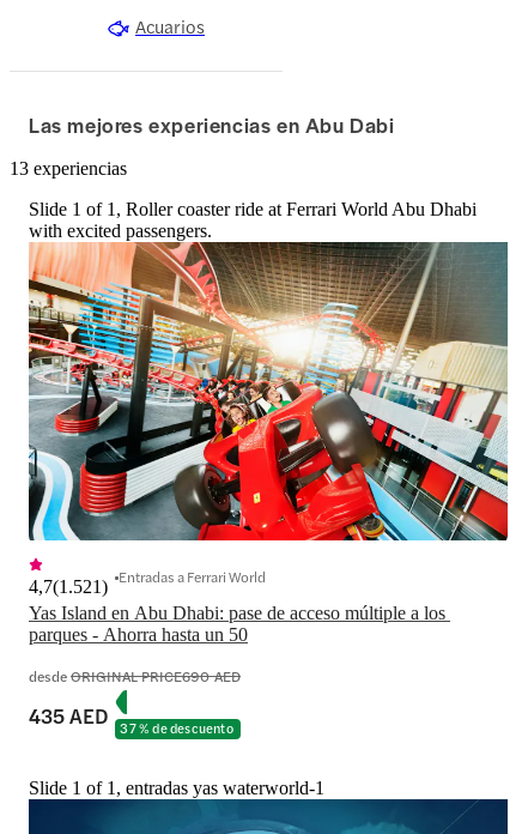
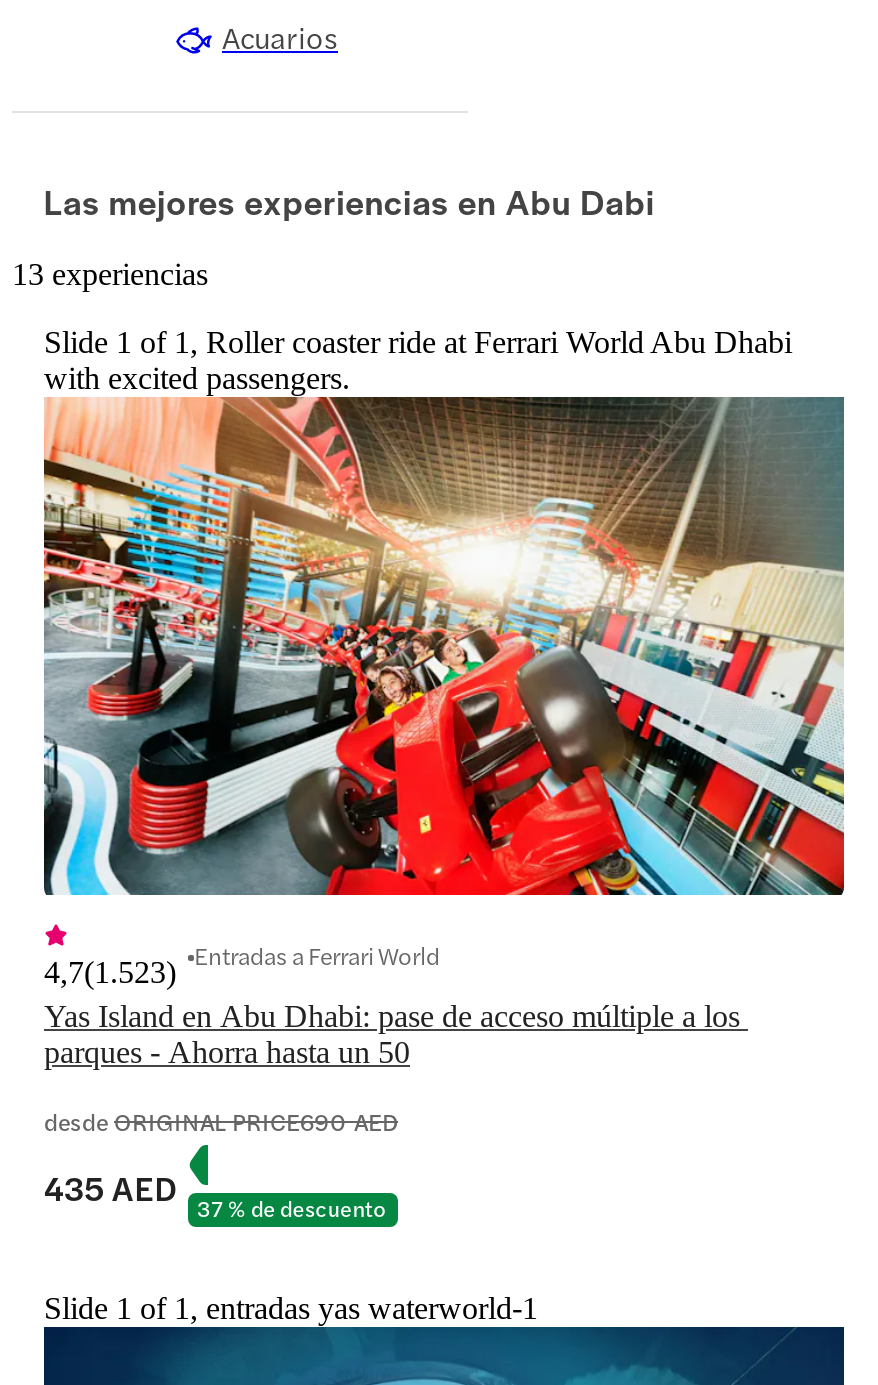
- 4,7(1.521) Entradas a Ferrari World
+ 4,7(1.523) Entradas a Ferrari World
